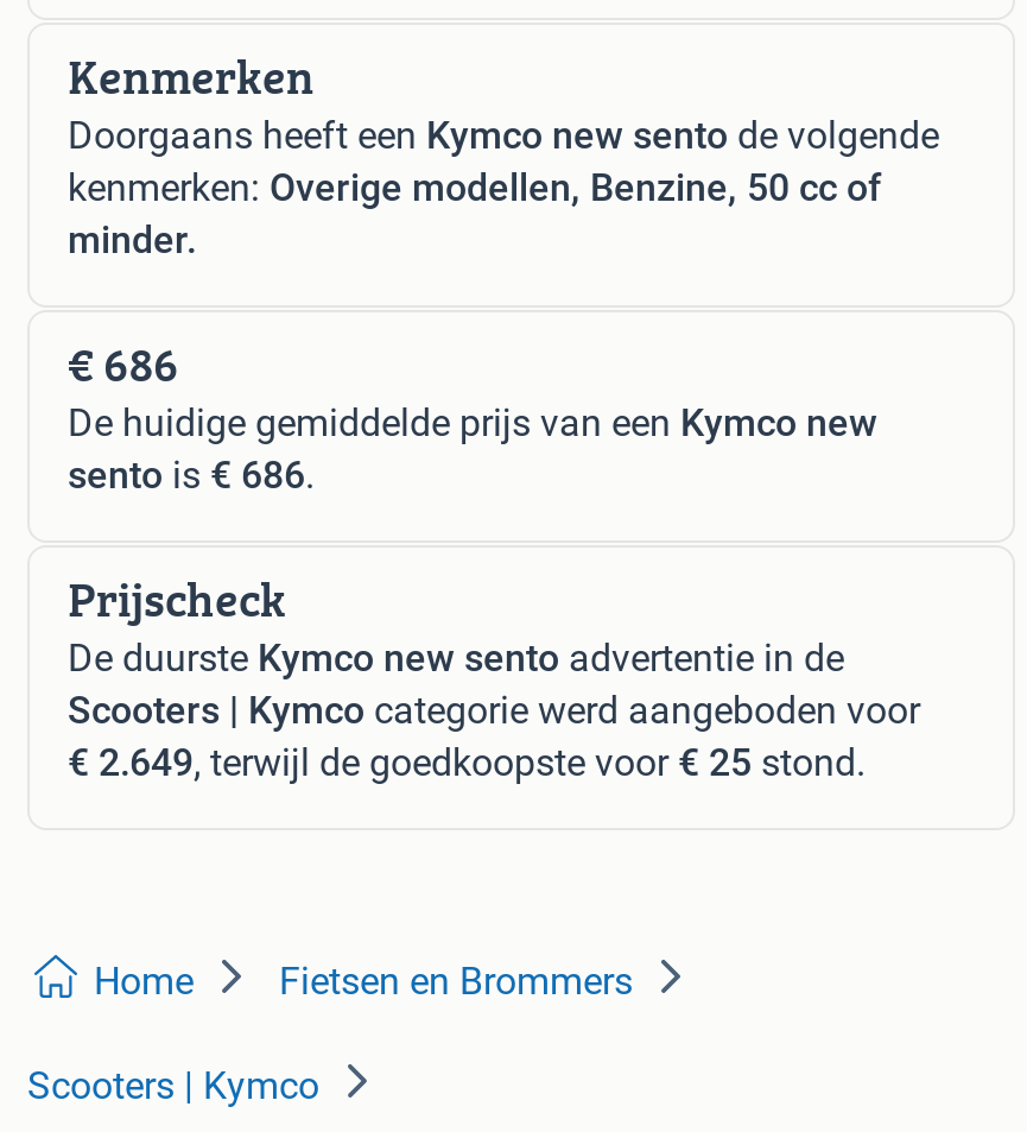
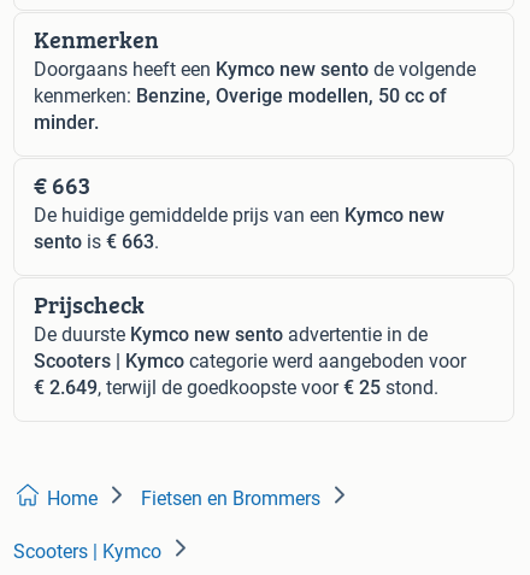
- kenmerken: Overige modellen, Benzine, 50 cc of
+ kenmerken: Benzine, Overige modellen, 50 cc of

- € 686
+ € 663

- sento is € 686.
+ sento is € 663.
